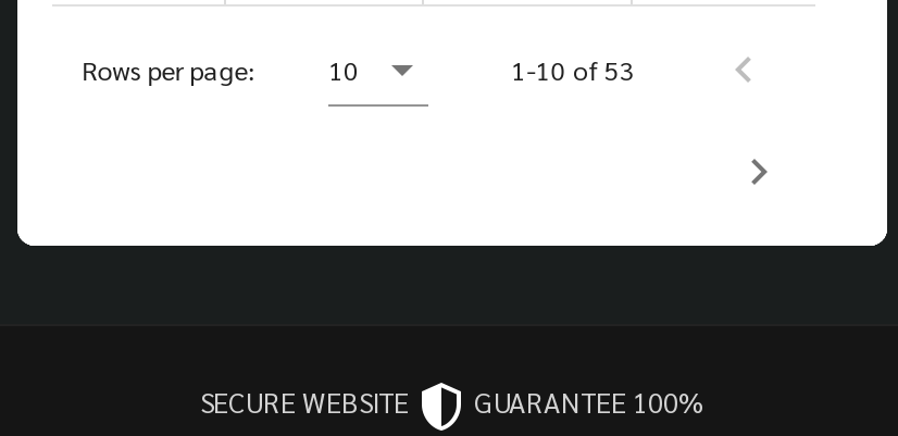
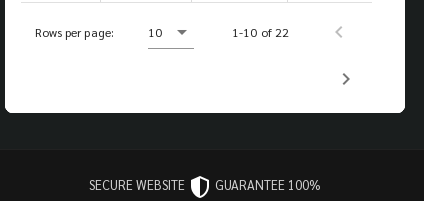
- 1-10 of 53
+ 1-10 of 22
